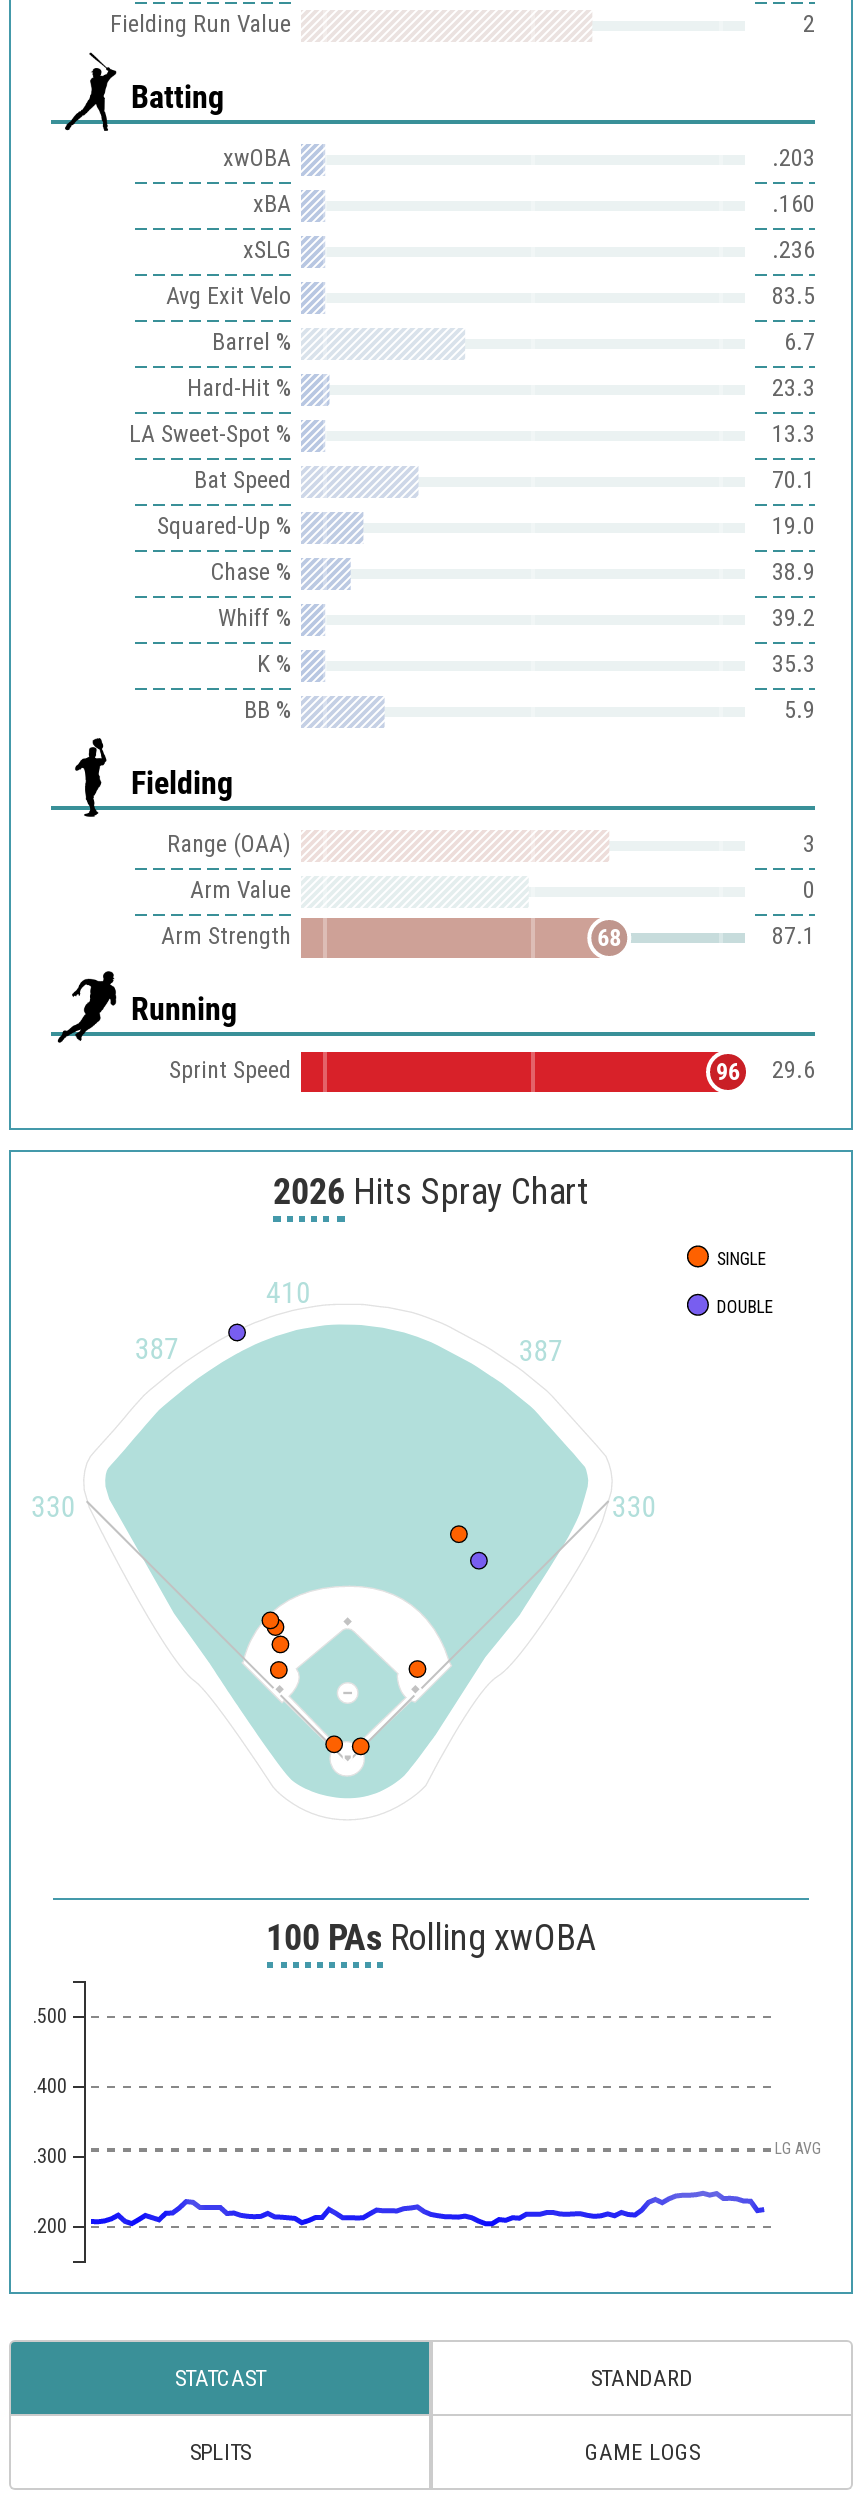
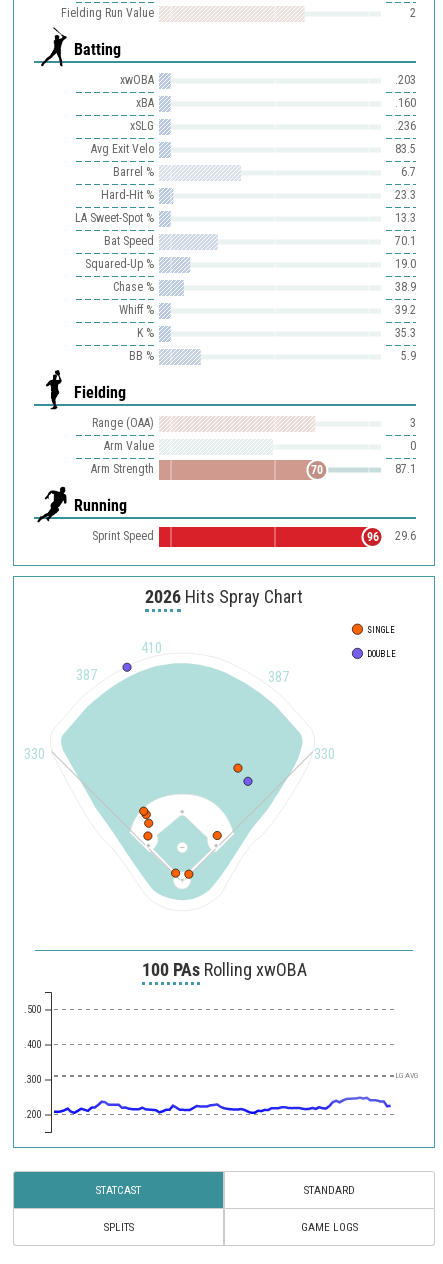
- 68
+ 70
